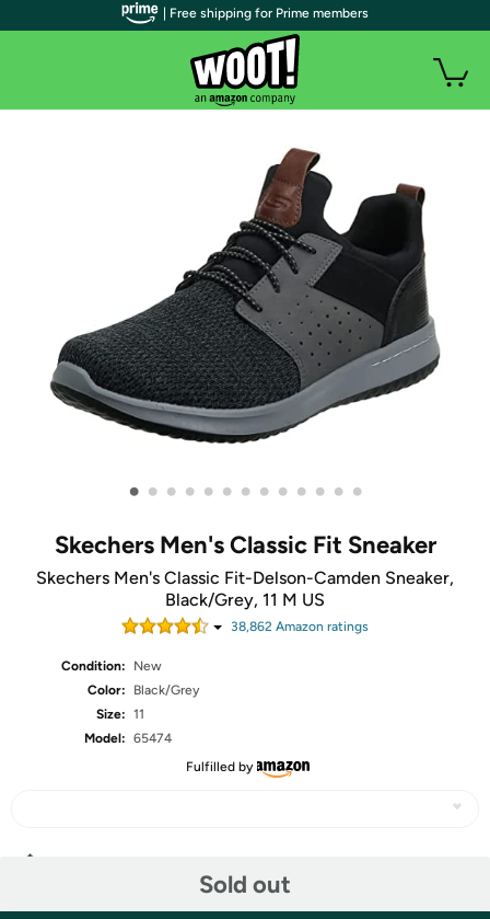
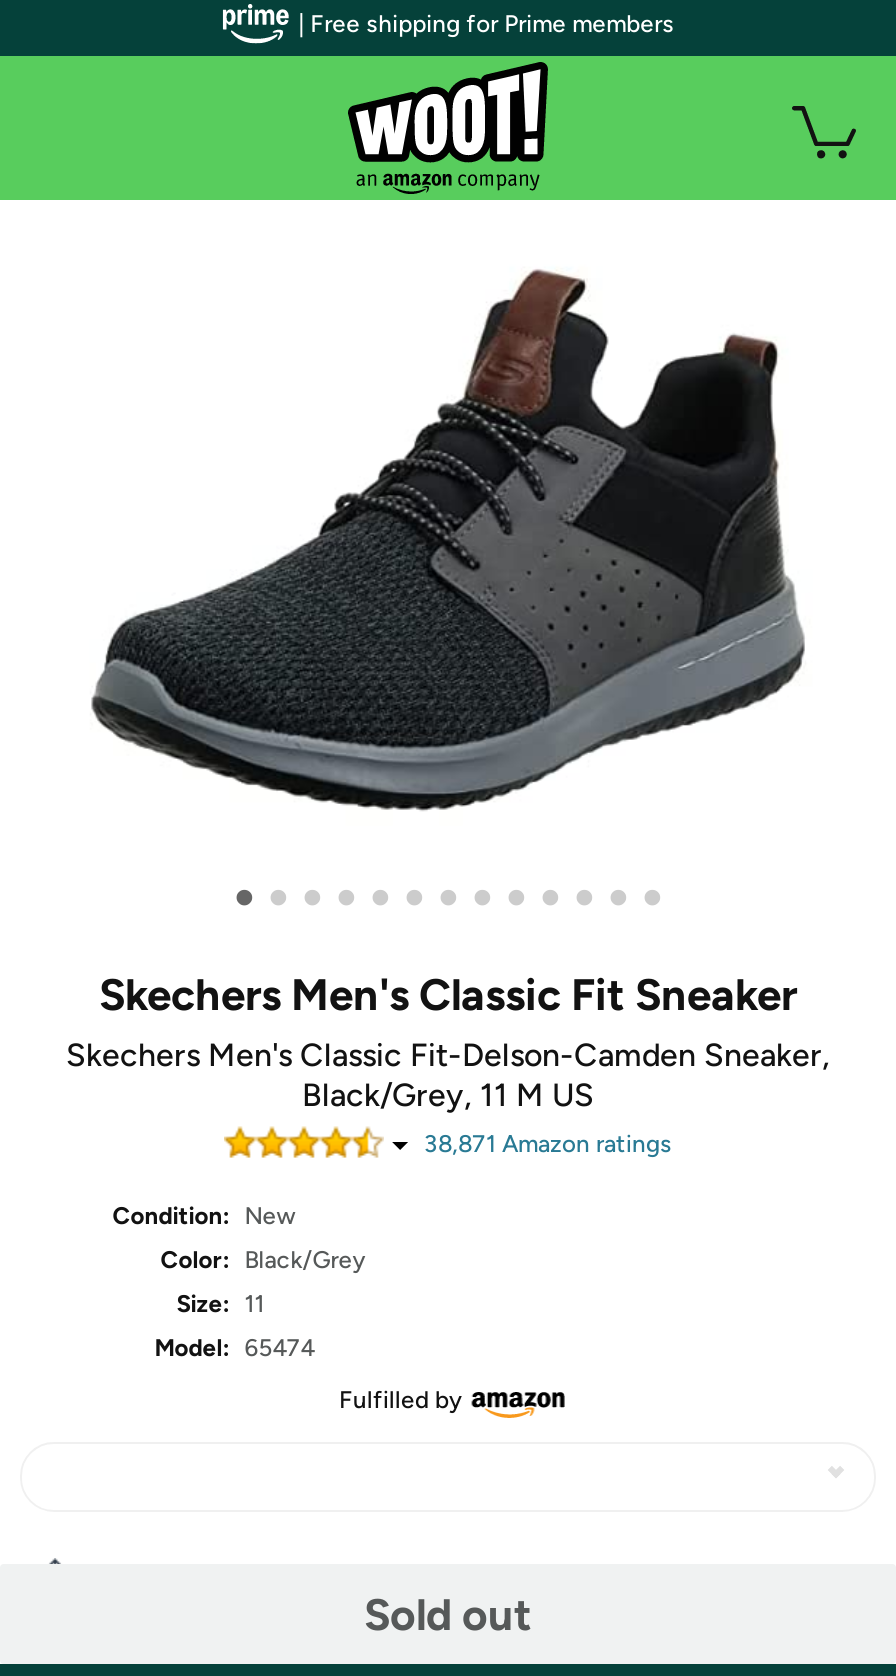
- 38,862 Amazon ratings
+ 38,871 Amazon ratings
